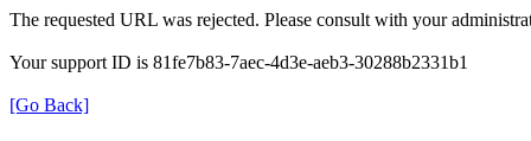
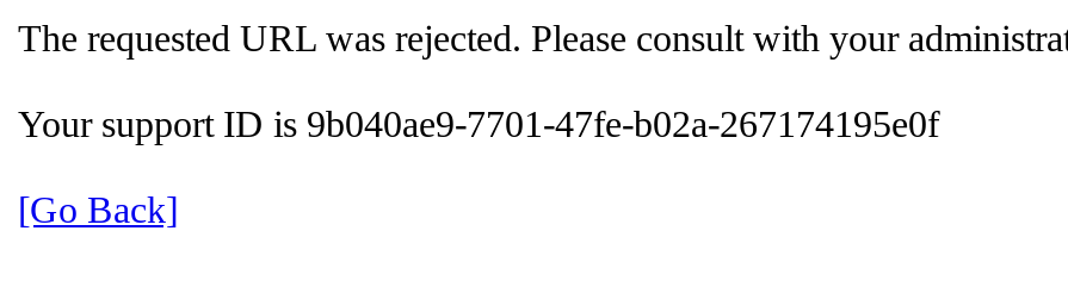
- Your support ID is 81fe7b83-7aec-4d3e-aeb3-30288b2331b1
+ Your support ID is 9b040ae9-7701-47fe-b02a-267174195e0f
